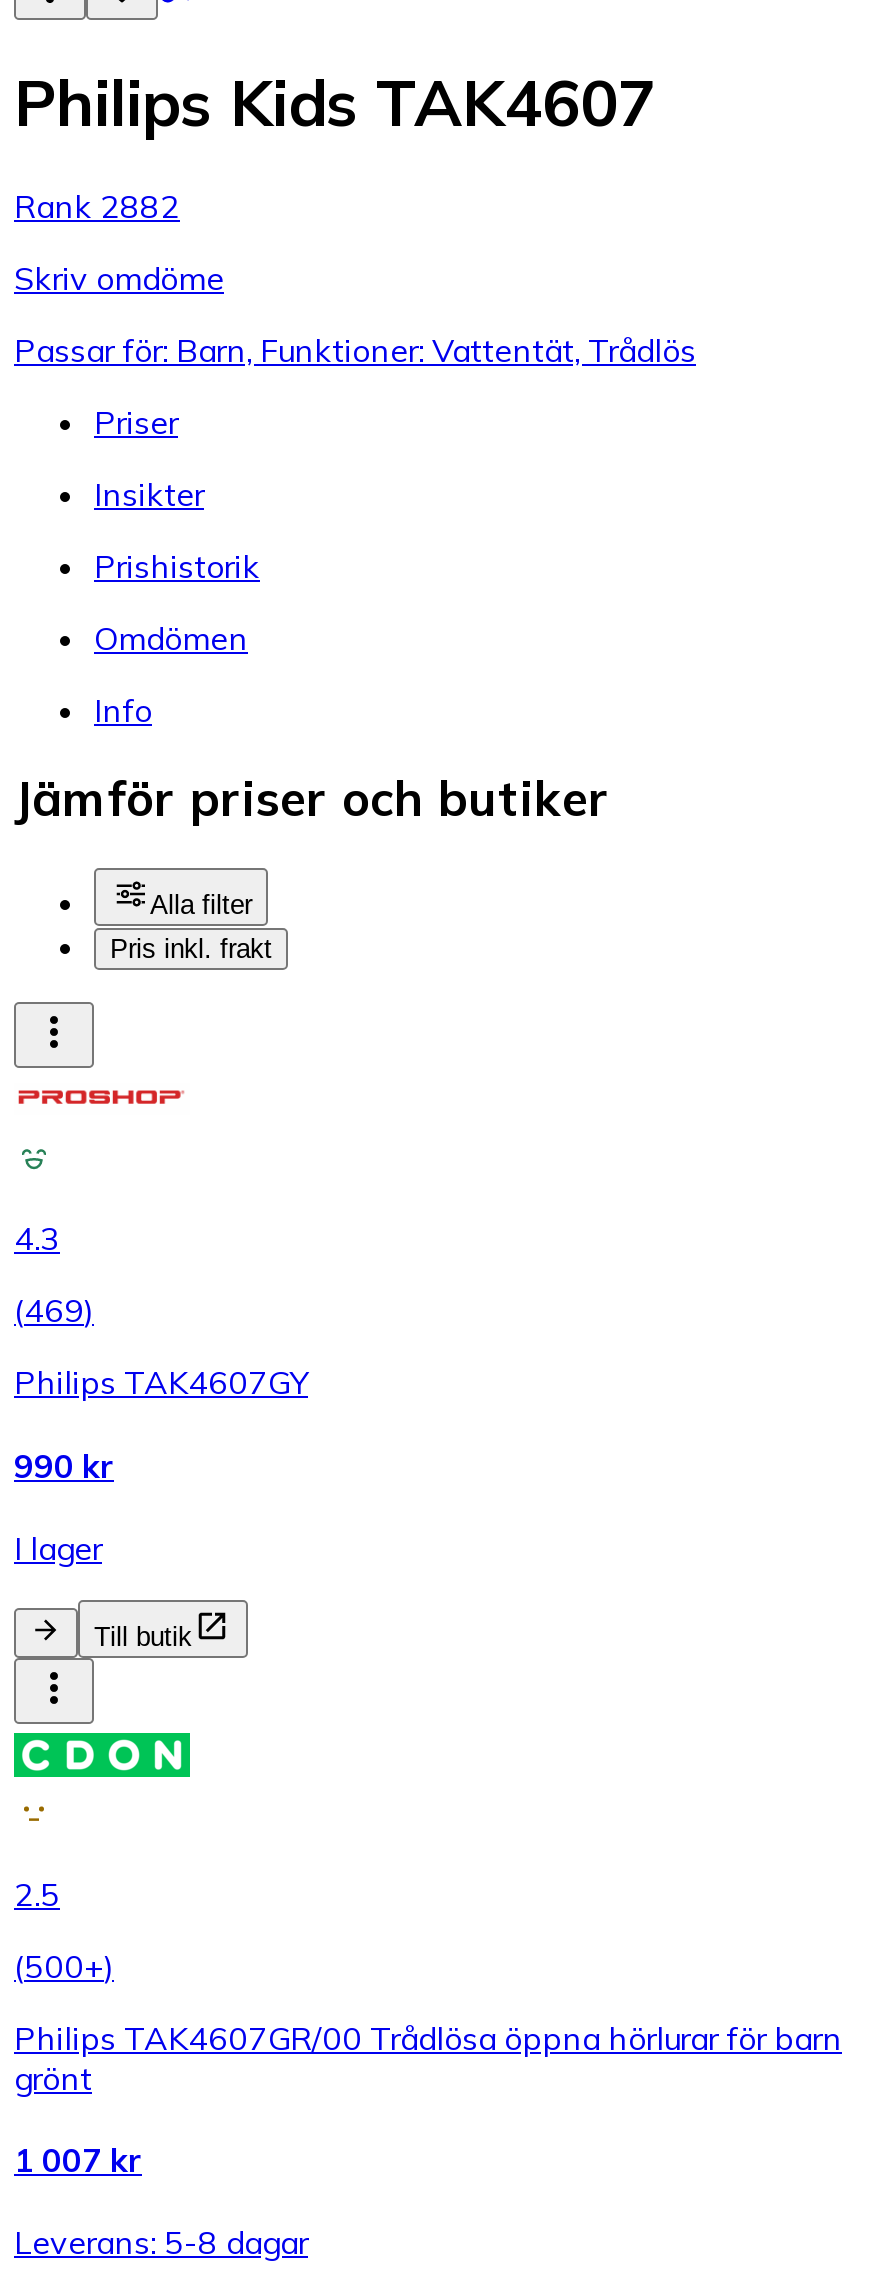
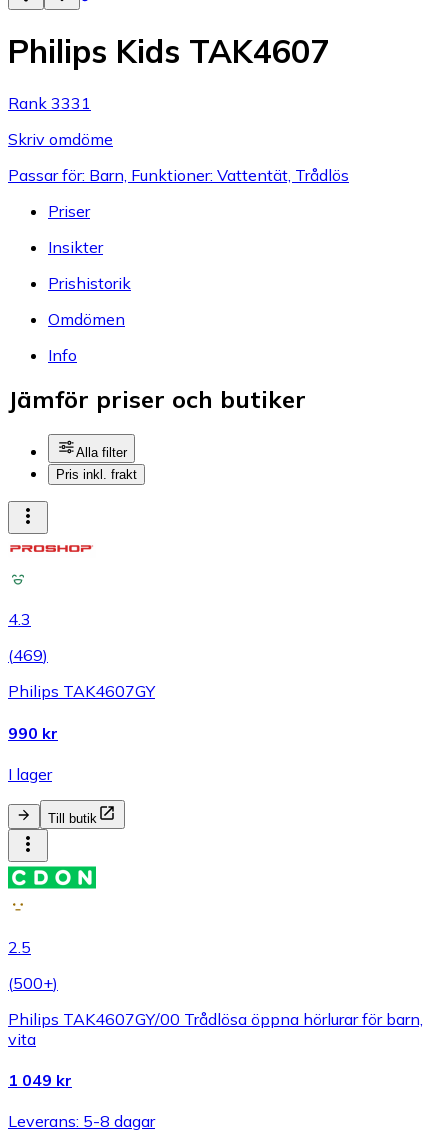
- Rank 2882
+ Rank 3331

- Philips TAK4607GR/00 Trådlösa öppna hörlurar för barn
- grönt
+ Philips TAK4607GY/00 Trådlösa öppna hörlurar för barn,
+ vita

- 1 007 kr
+ 1 049 kr
